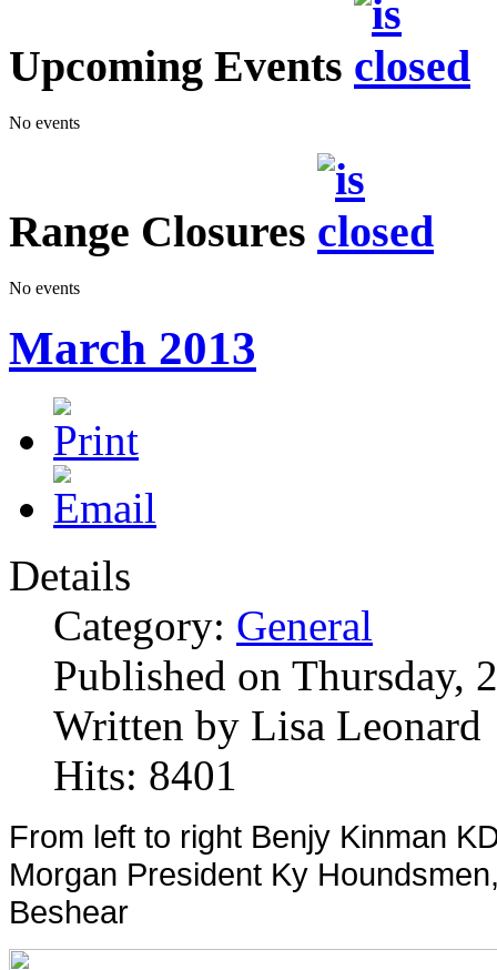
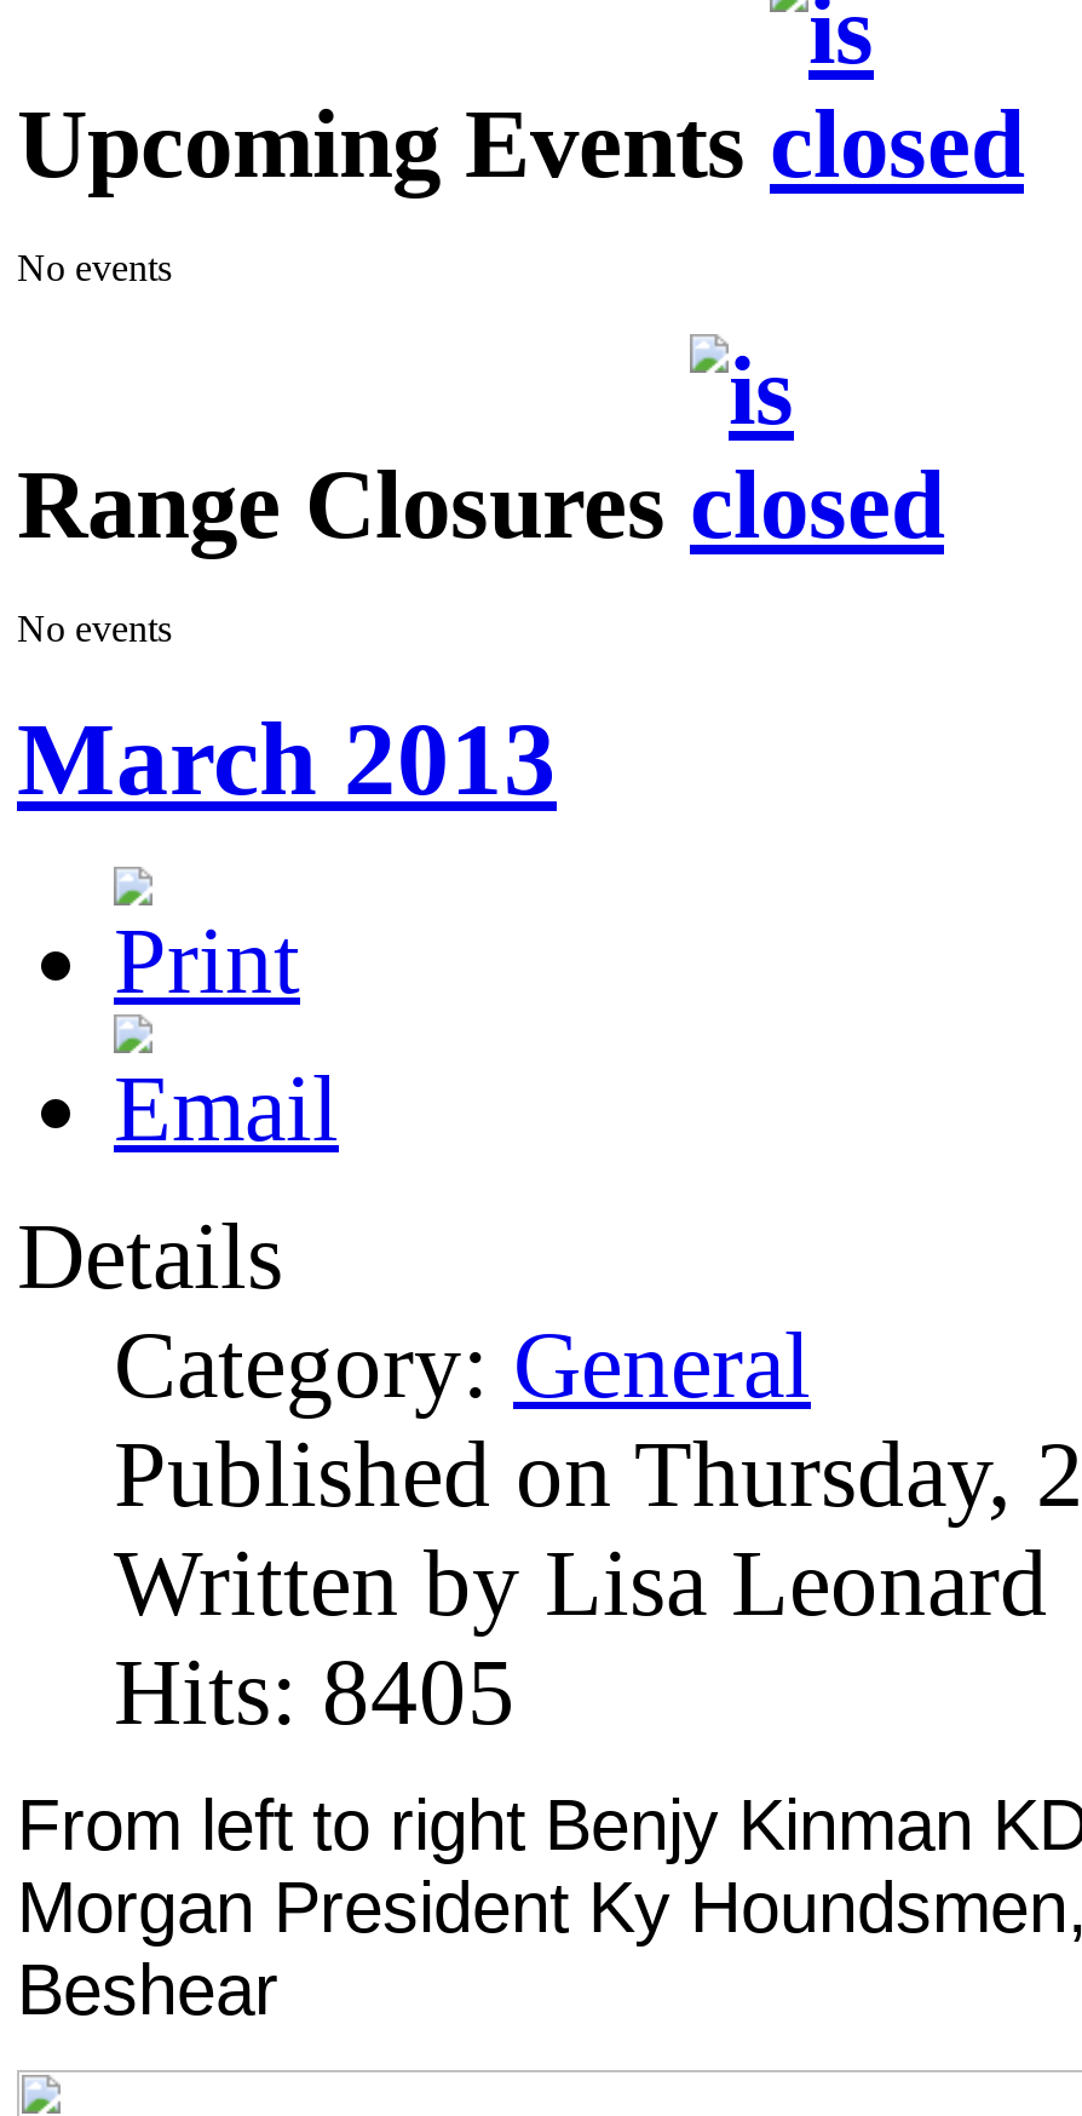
- Hits: 8401
+ Hits: 8405
